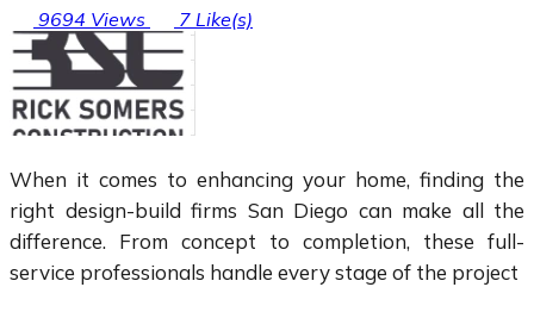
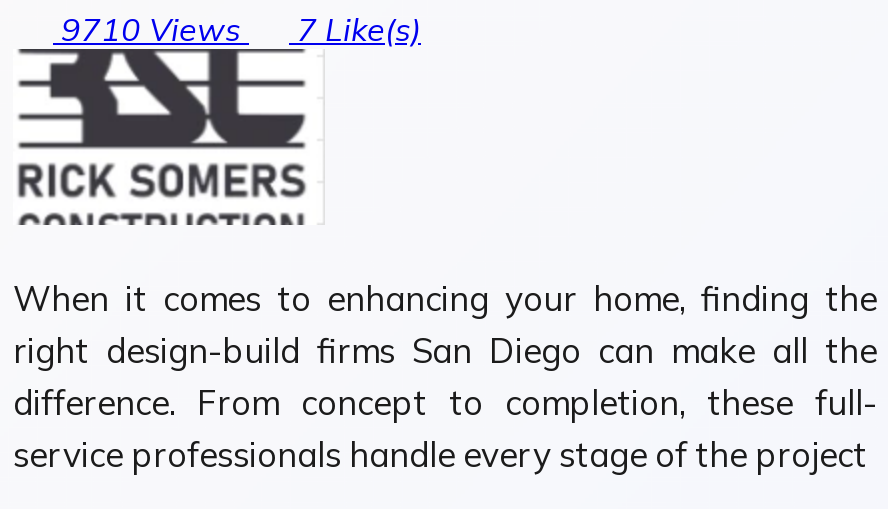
- 9694 Views
+ 9710 Views
